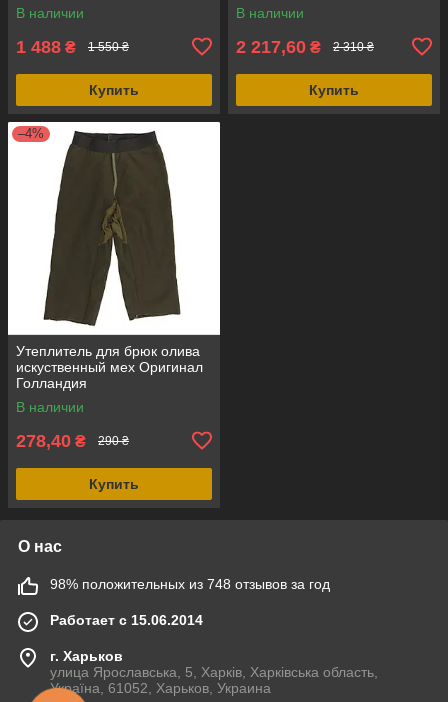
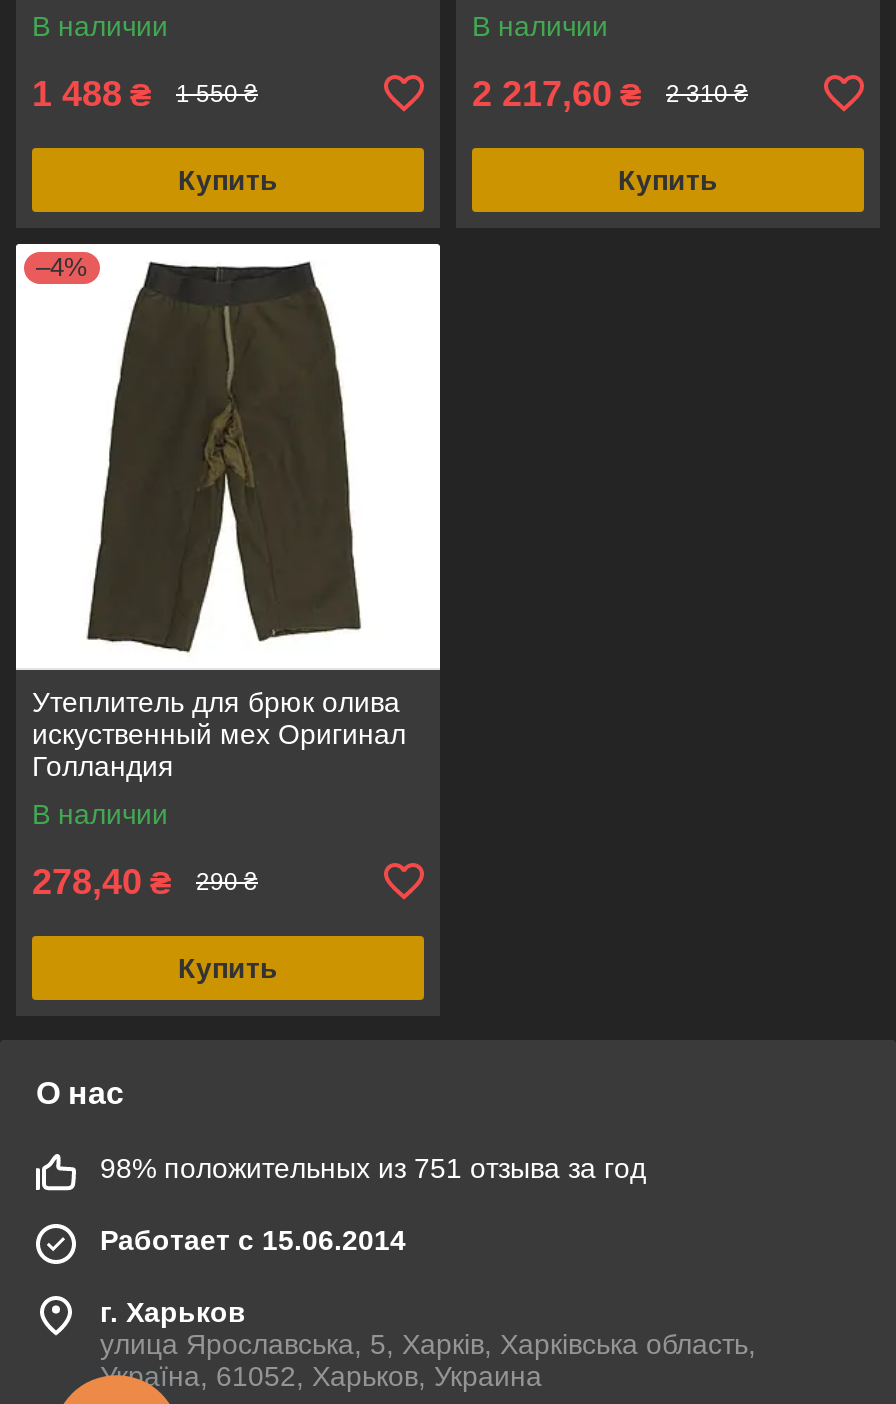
- 98% положительных из 748 отзывов за год
+ 98% положительных из 751 отзыва за год
